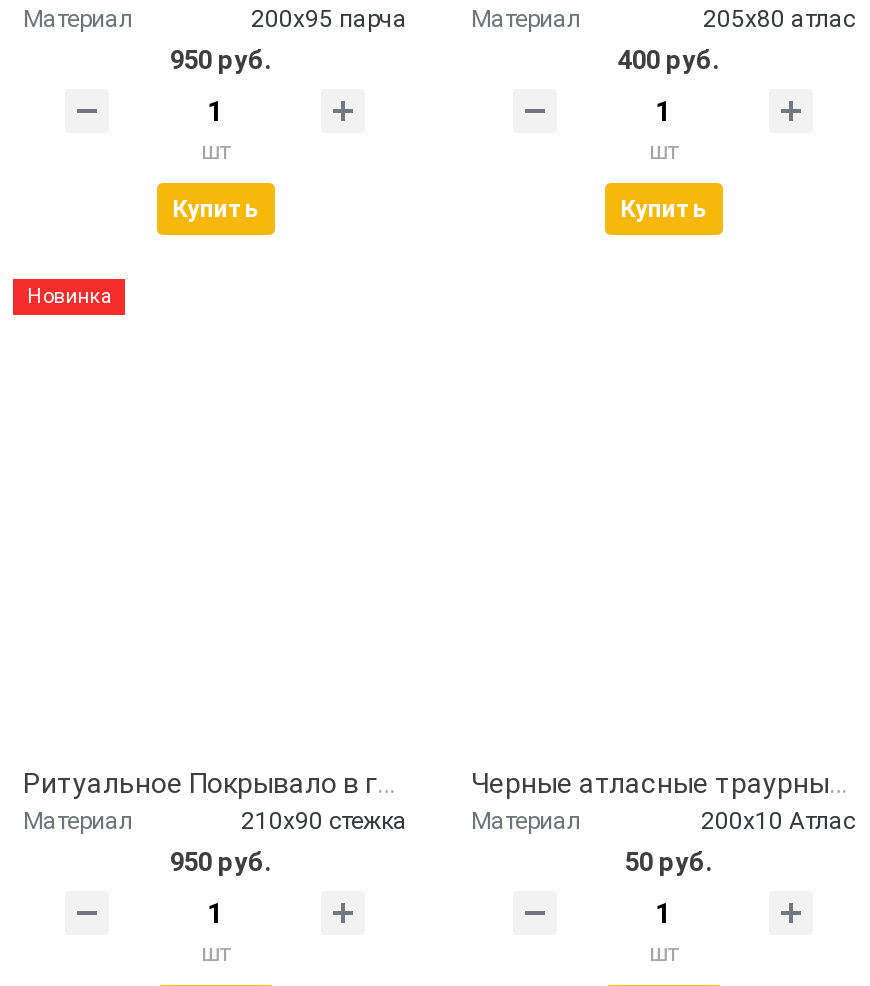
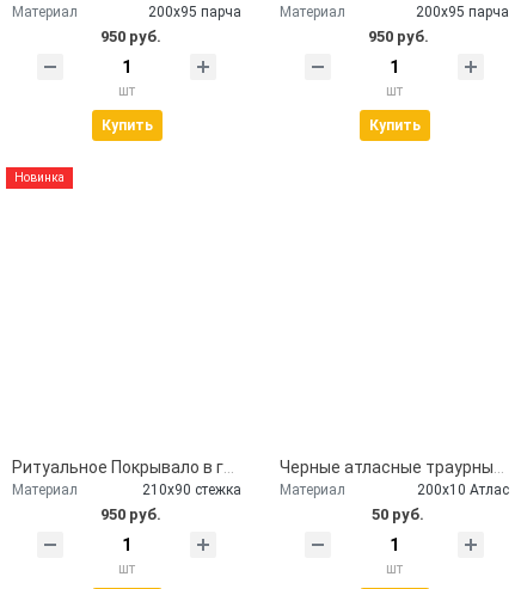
- 205х80 атлас
- 400 руб.
+ 200х95 парча
+ 950 руб.
